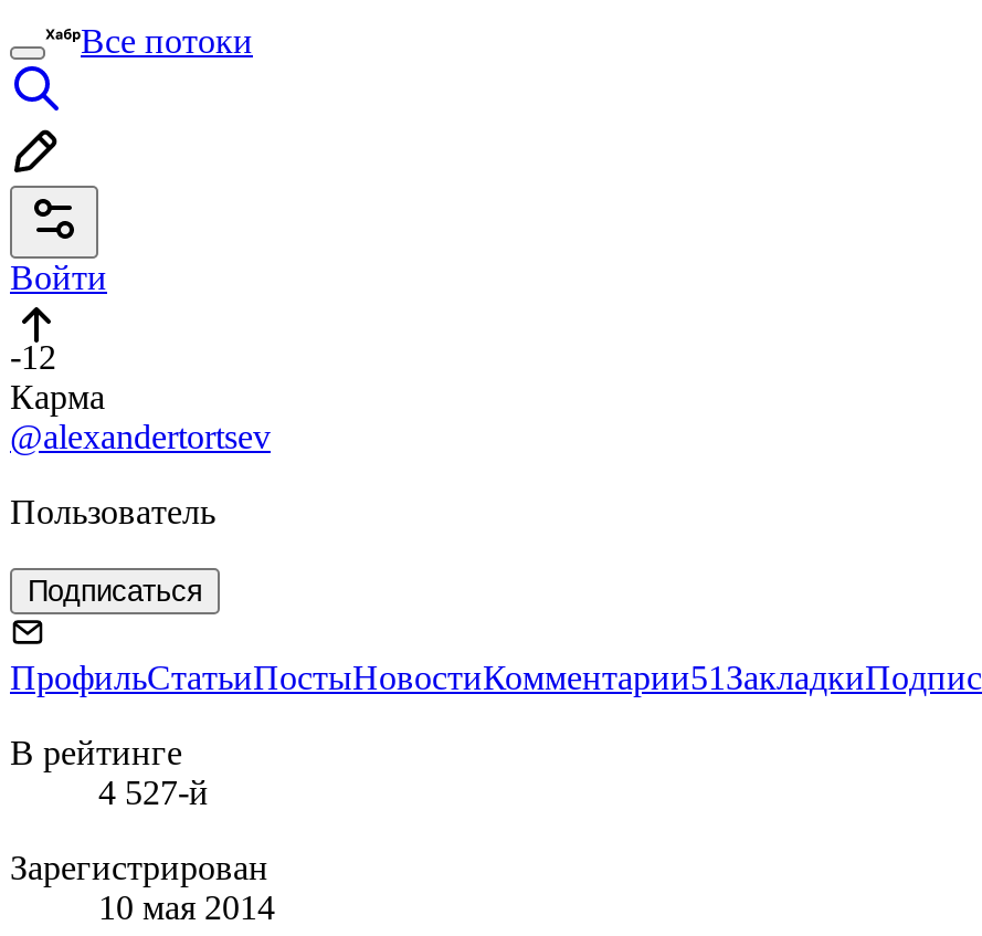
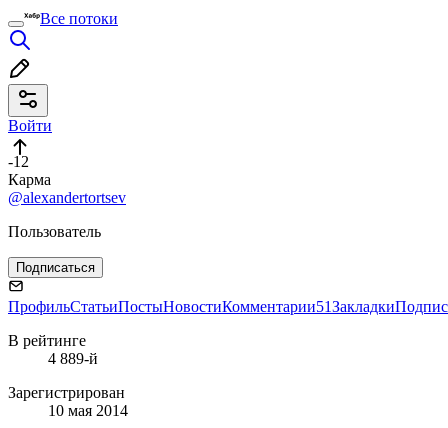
- 4 527-й
+ 4 889-й
